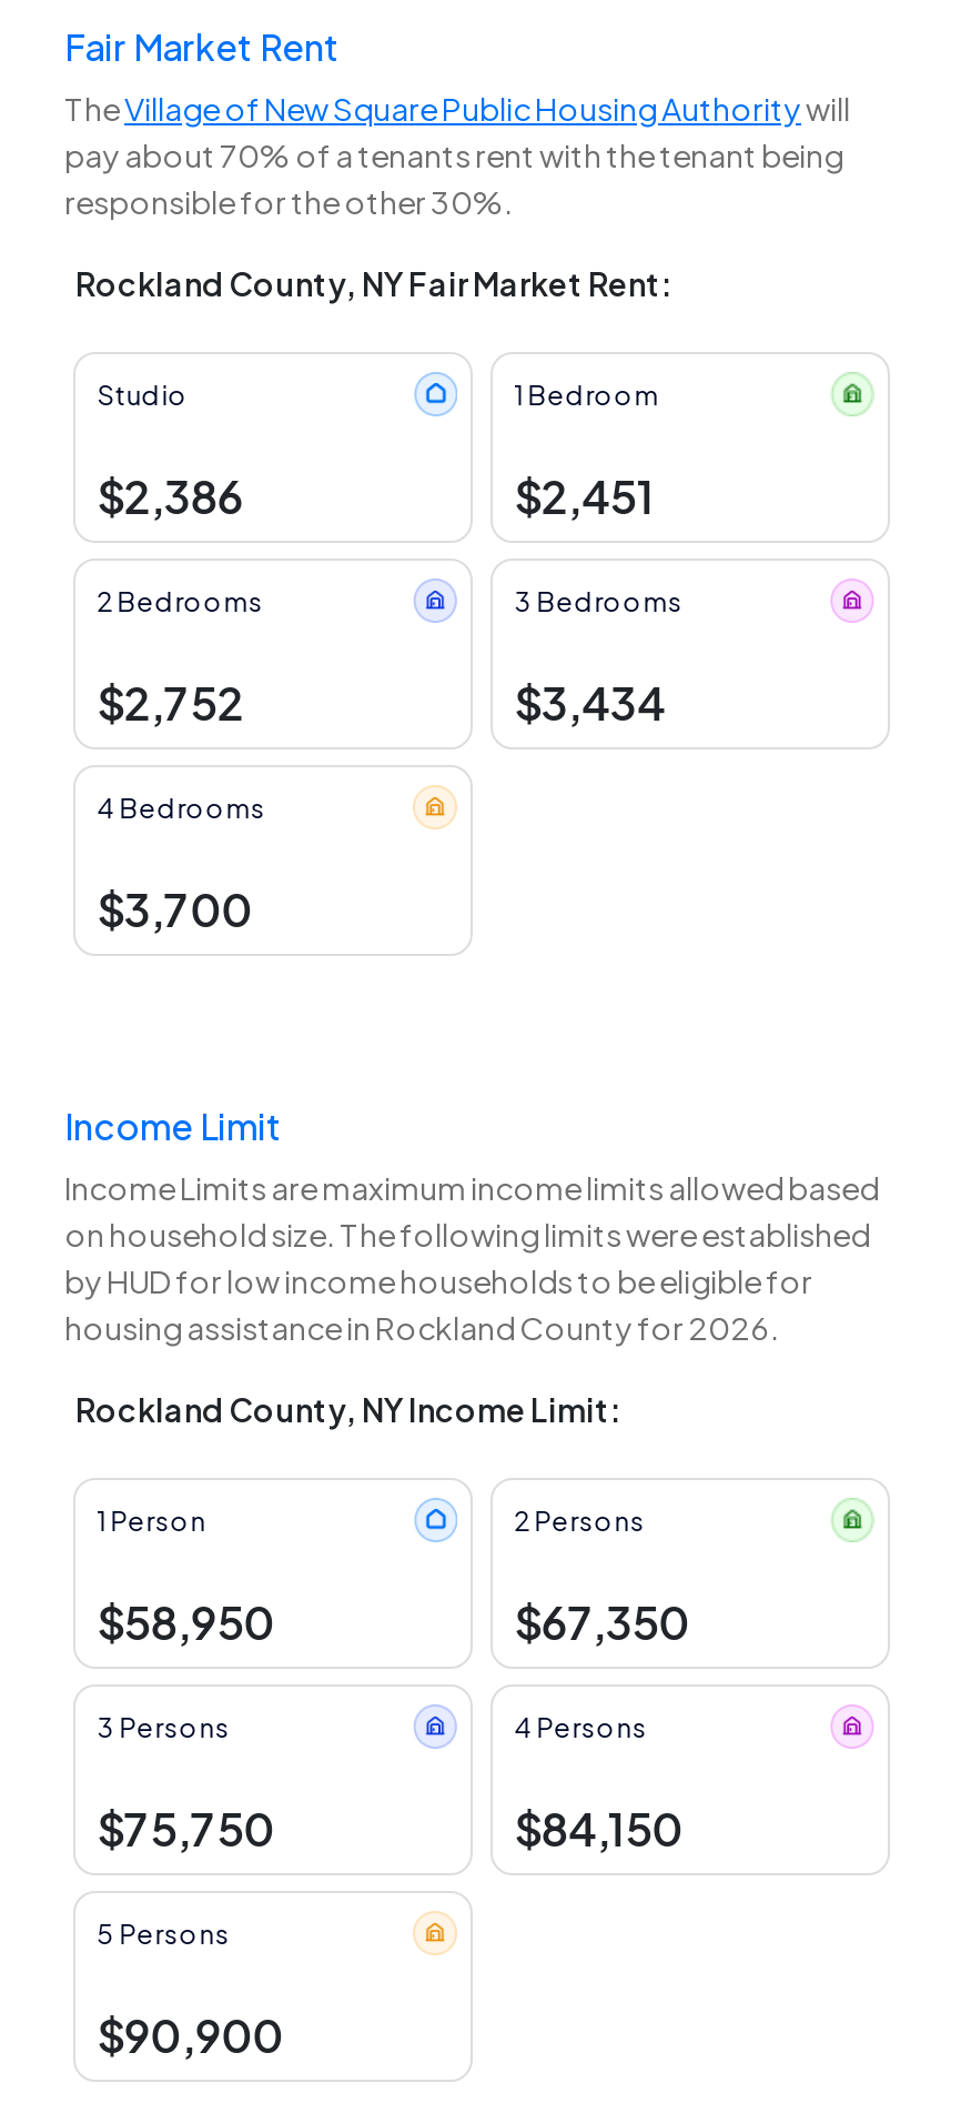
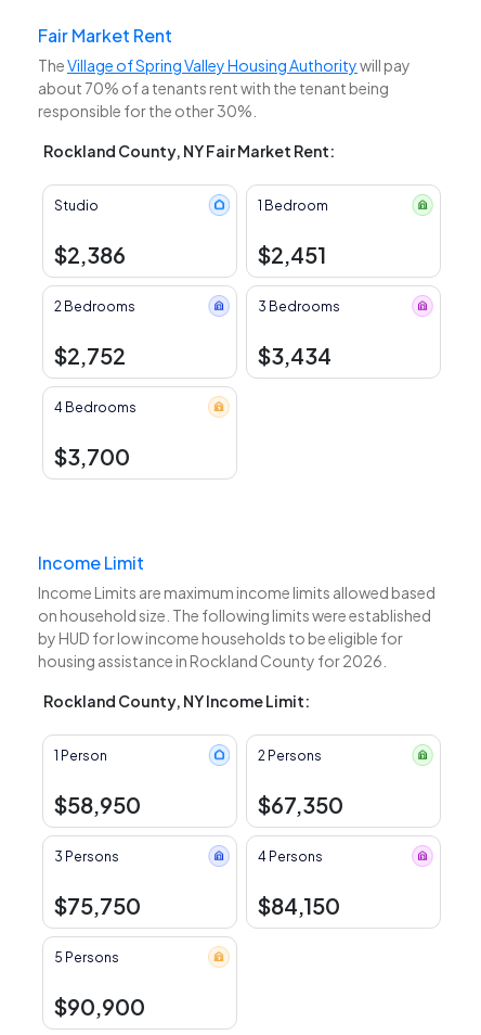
- TheVillage of New Square Public Housing Authoritywill
- pay about 70% of a tenants rent with the tenant being
+ TheVillage of Spring Valley Housing Authoritywill pay
+ about 70% of a tenants rent with the tenant being
